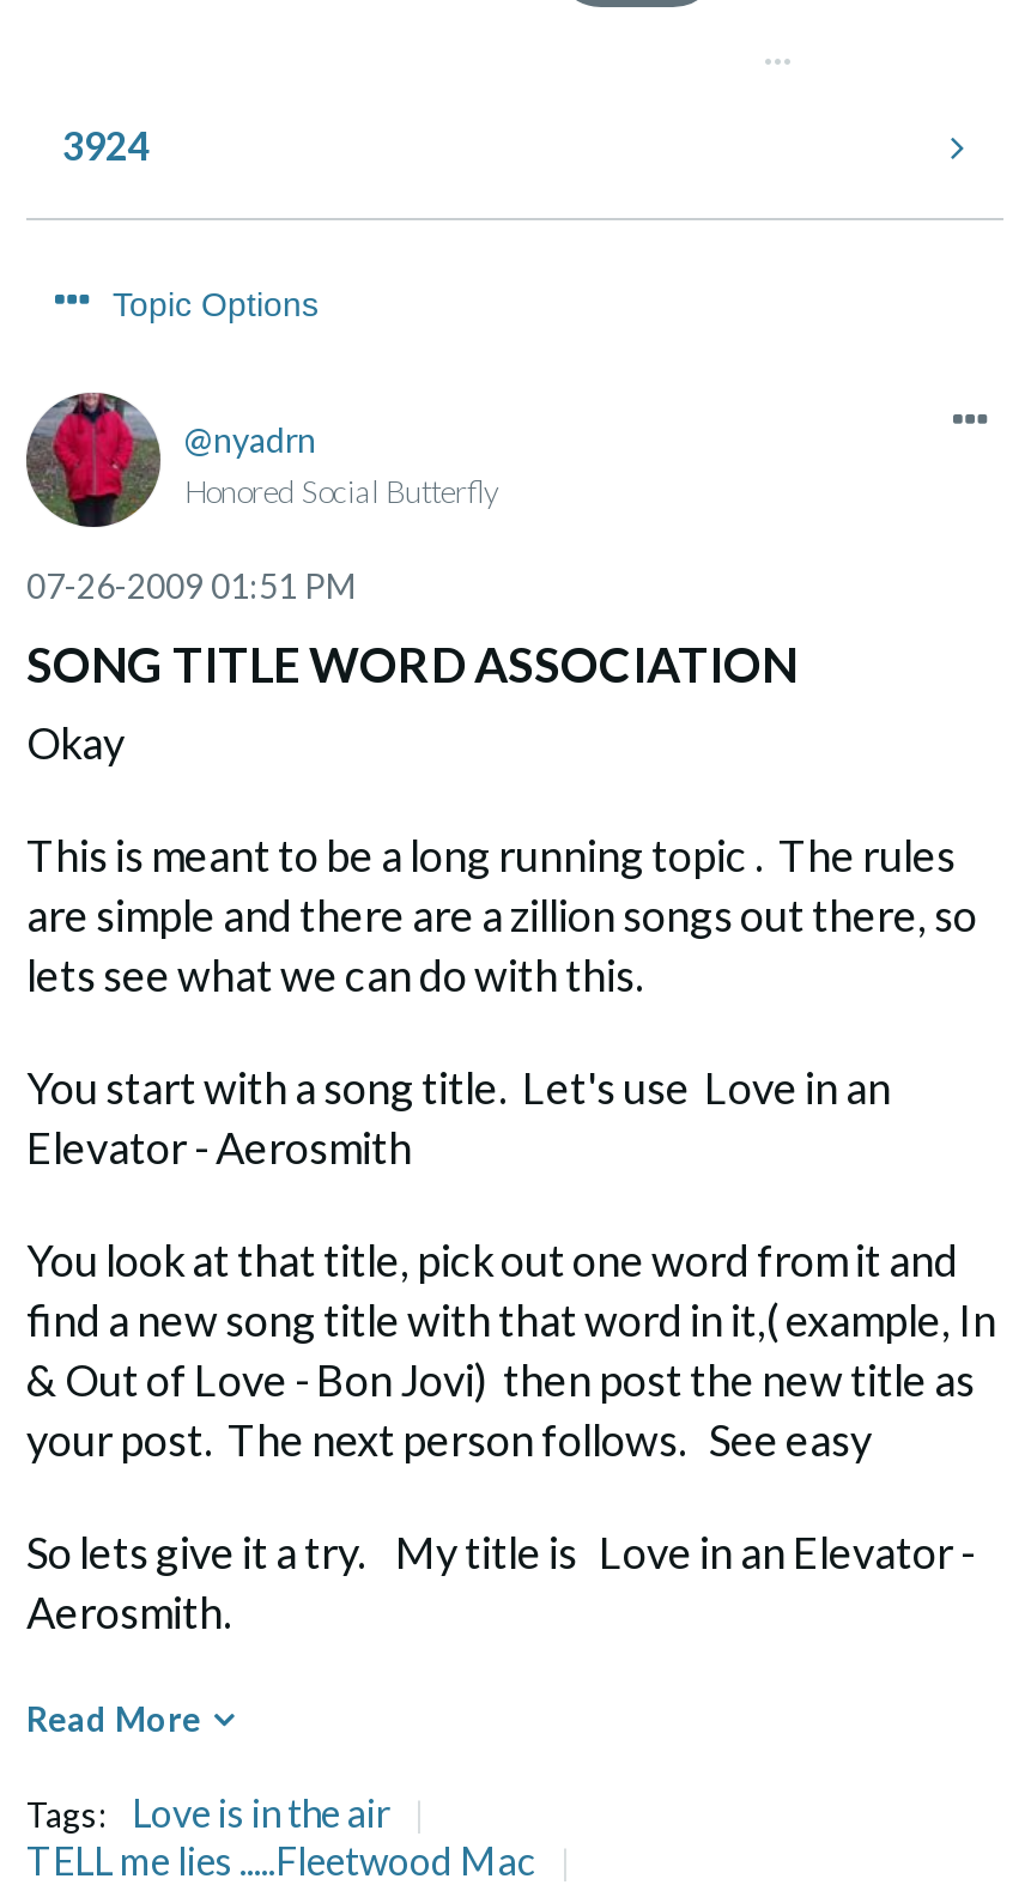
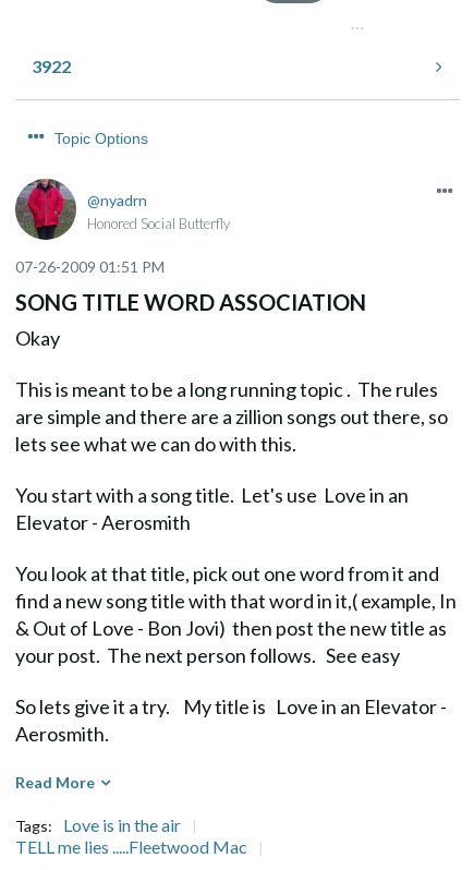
- 3924
+ 3922
